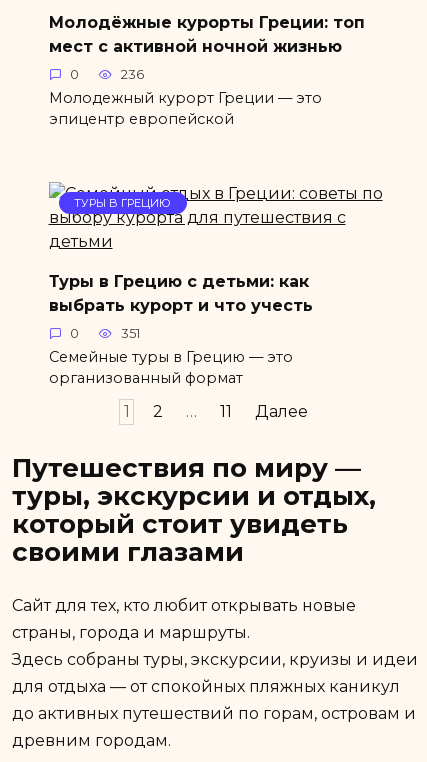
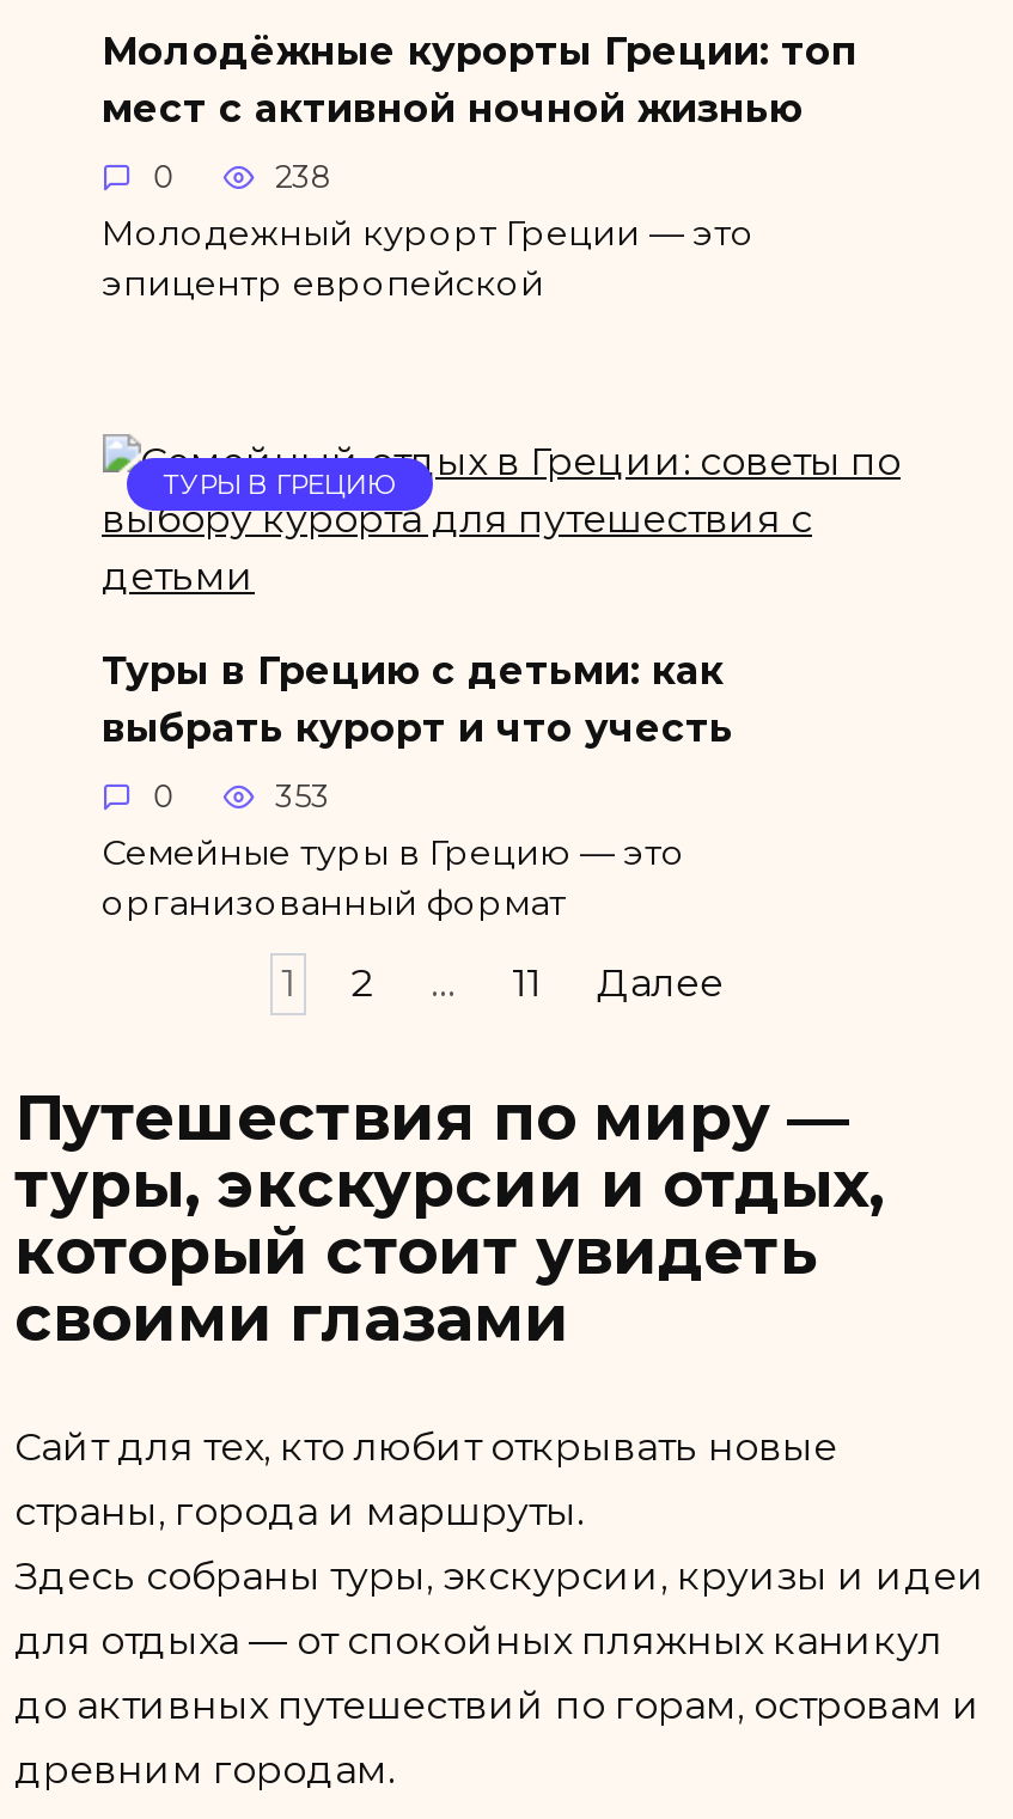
- 236
+ 238

- 351
+ 353
